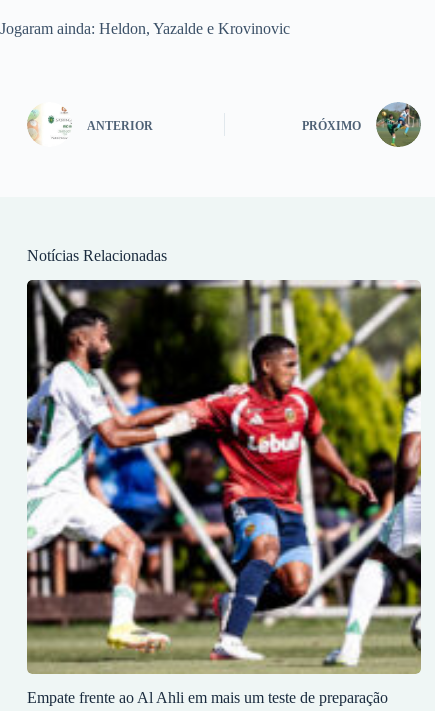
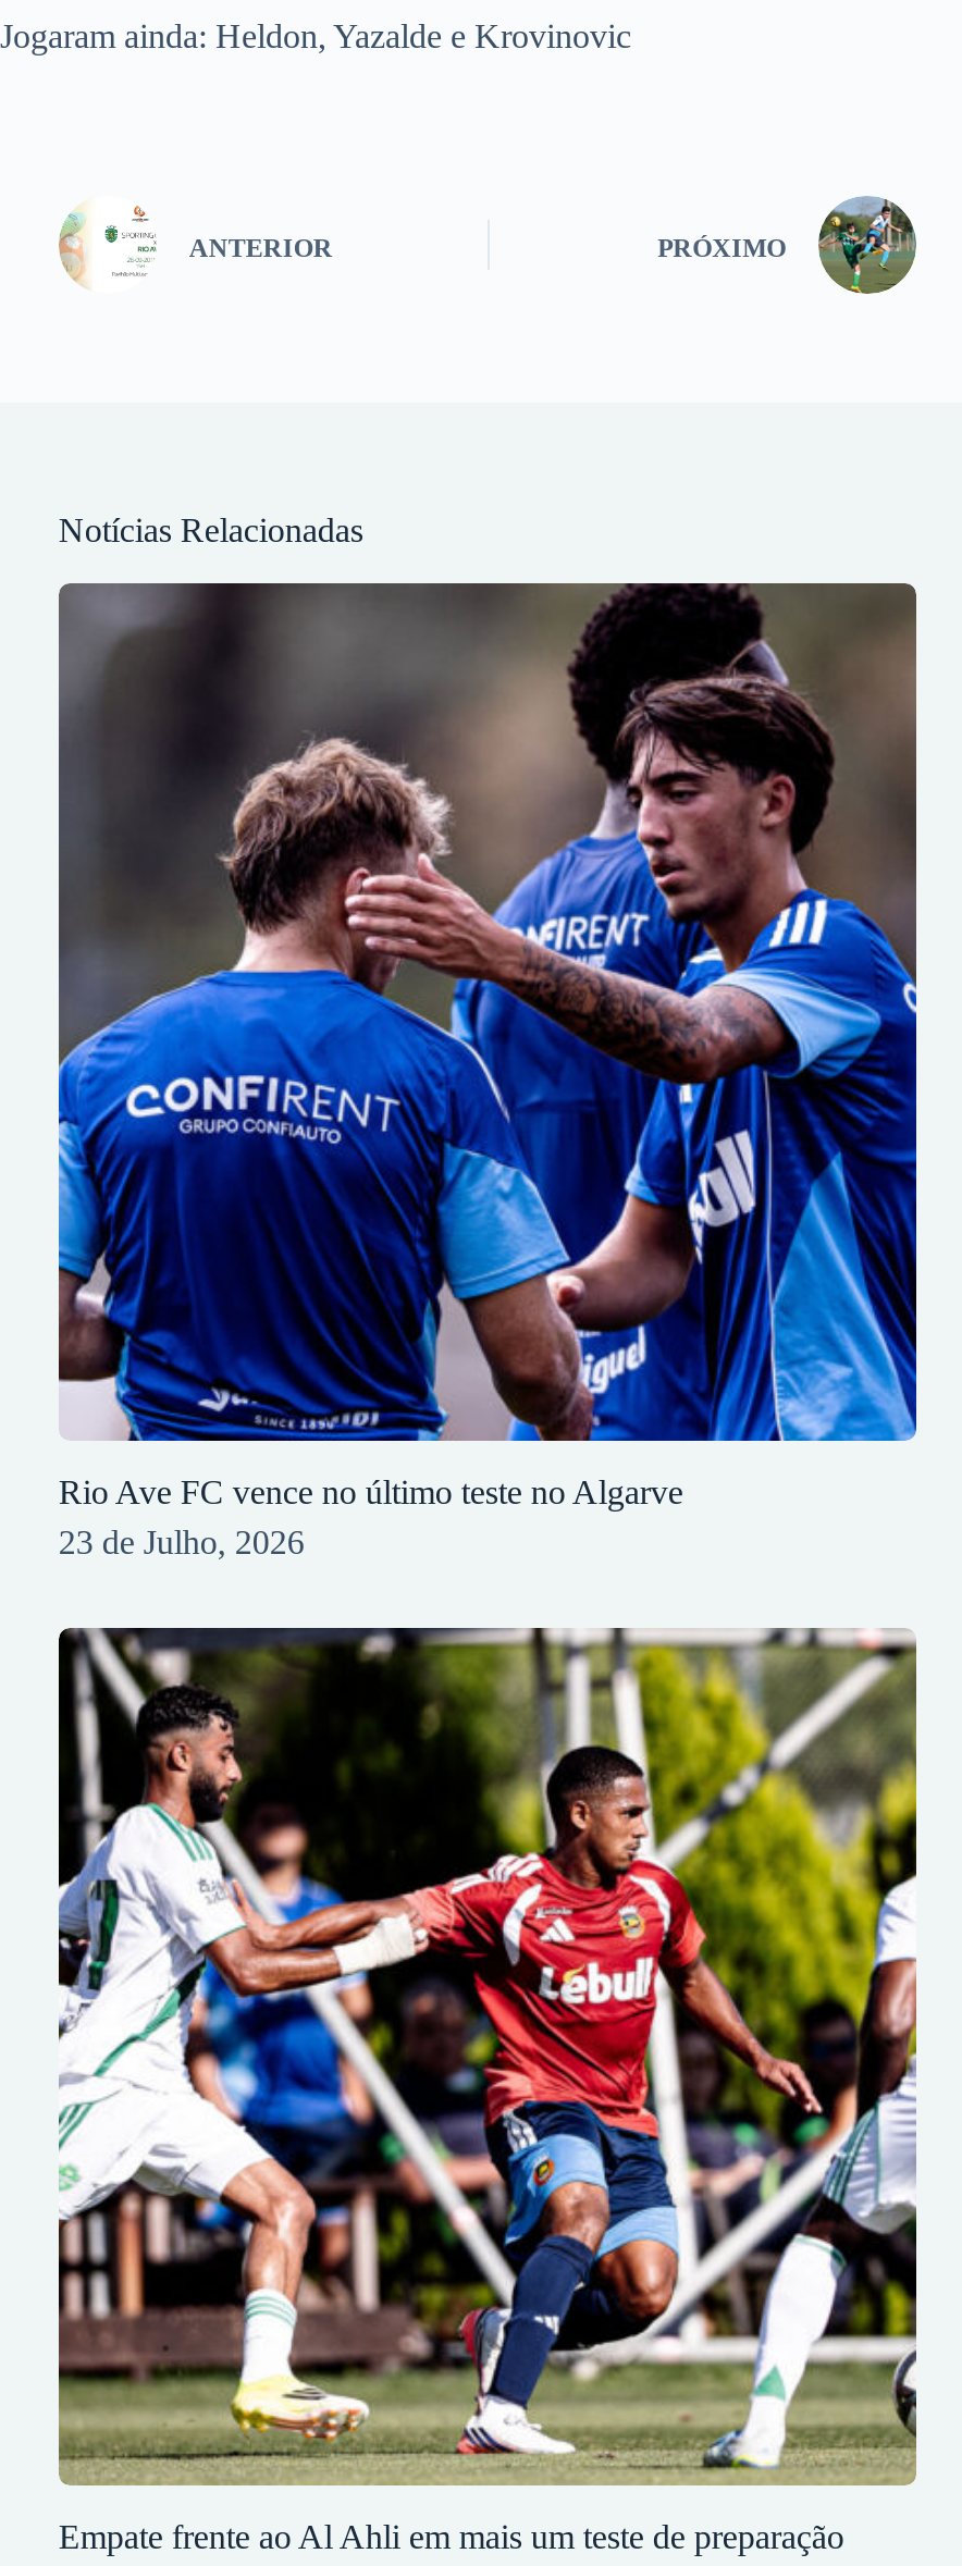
+ [image]
+ Rio Ave FC vence no último teste no Algarve
+ 23 de Julho, 2026
